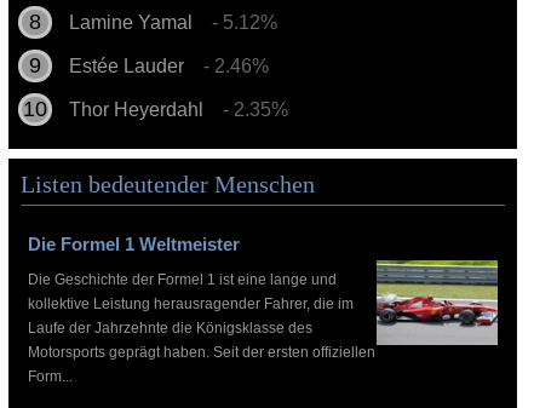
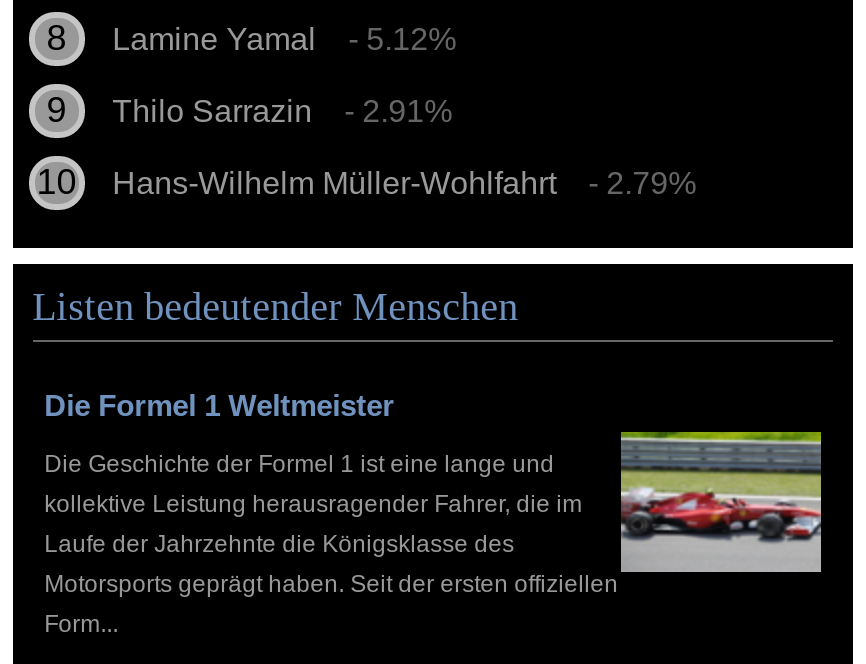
- Estée Lauder
- - 2.46%
+ Thilo Sarrazin
+ - 2.91%

- Thor Heyerdahl
- - 2.35%
+ Hans-Wilhelm Müller-Wohlfahrt
+ - 2.79%
